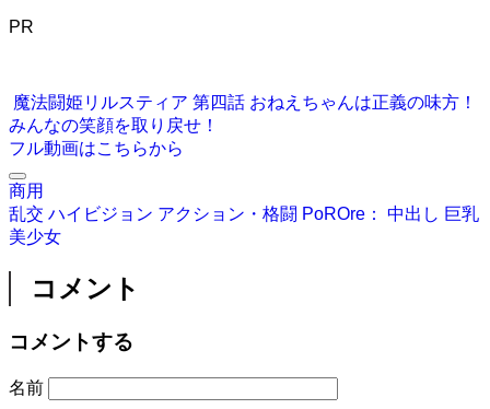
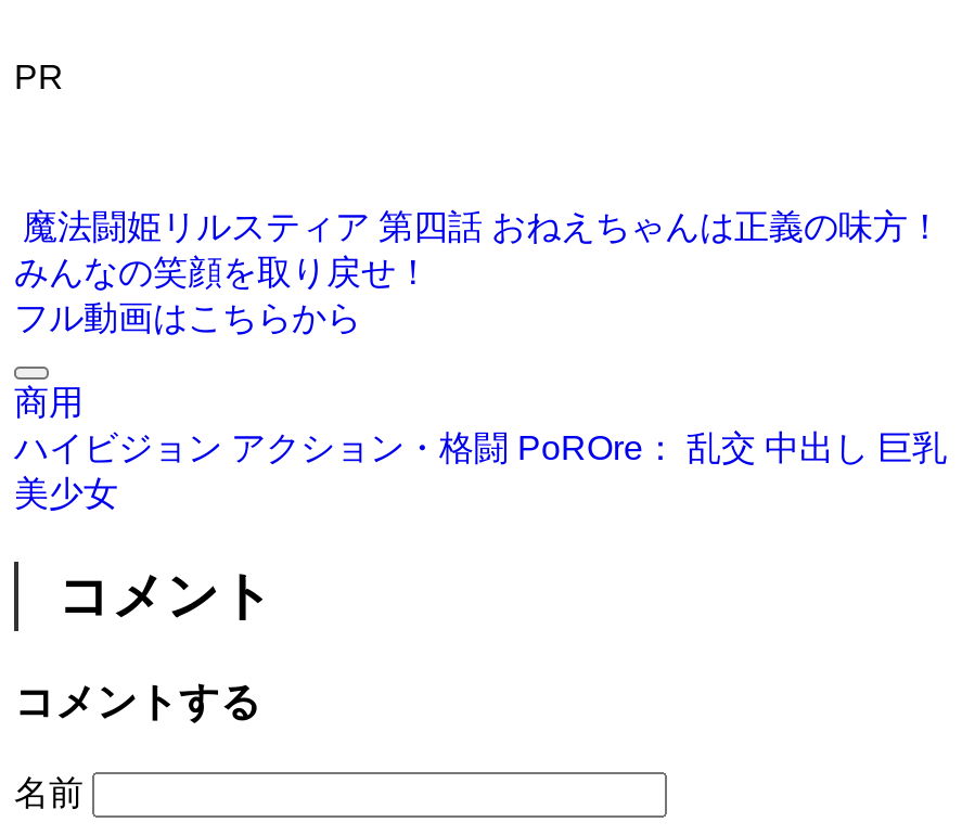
- 乱交ハイビジョンアクション・格闘PoROre：中出し巨乳
+ ハイビジョンアクション・格闘PoROre：乱交中出し巨乳
